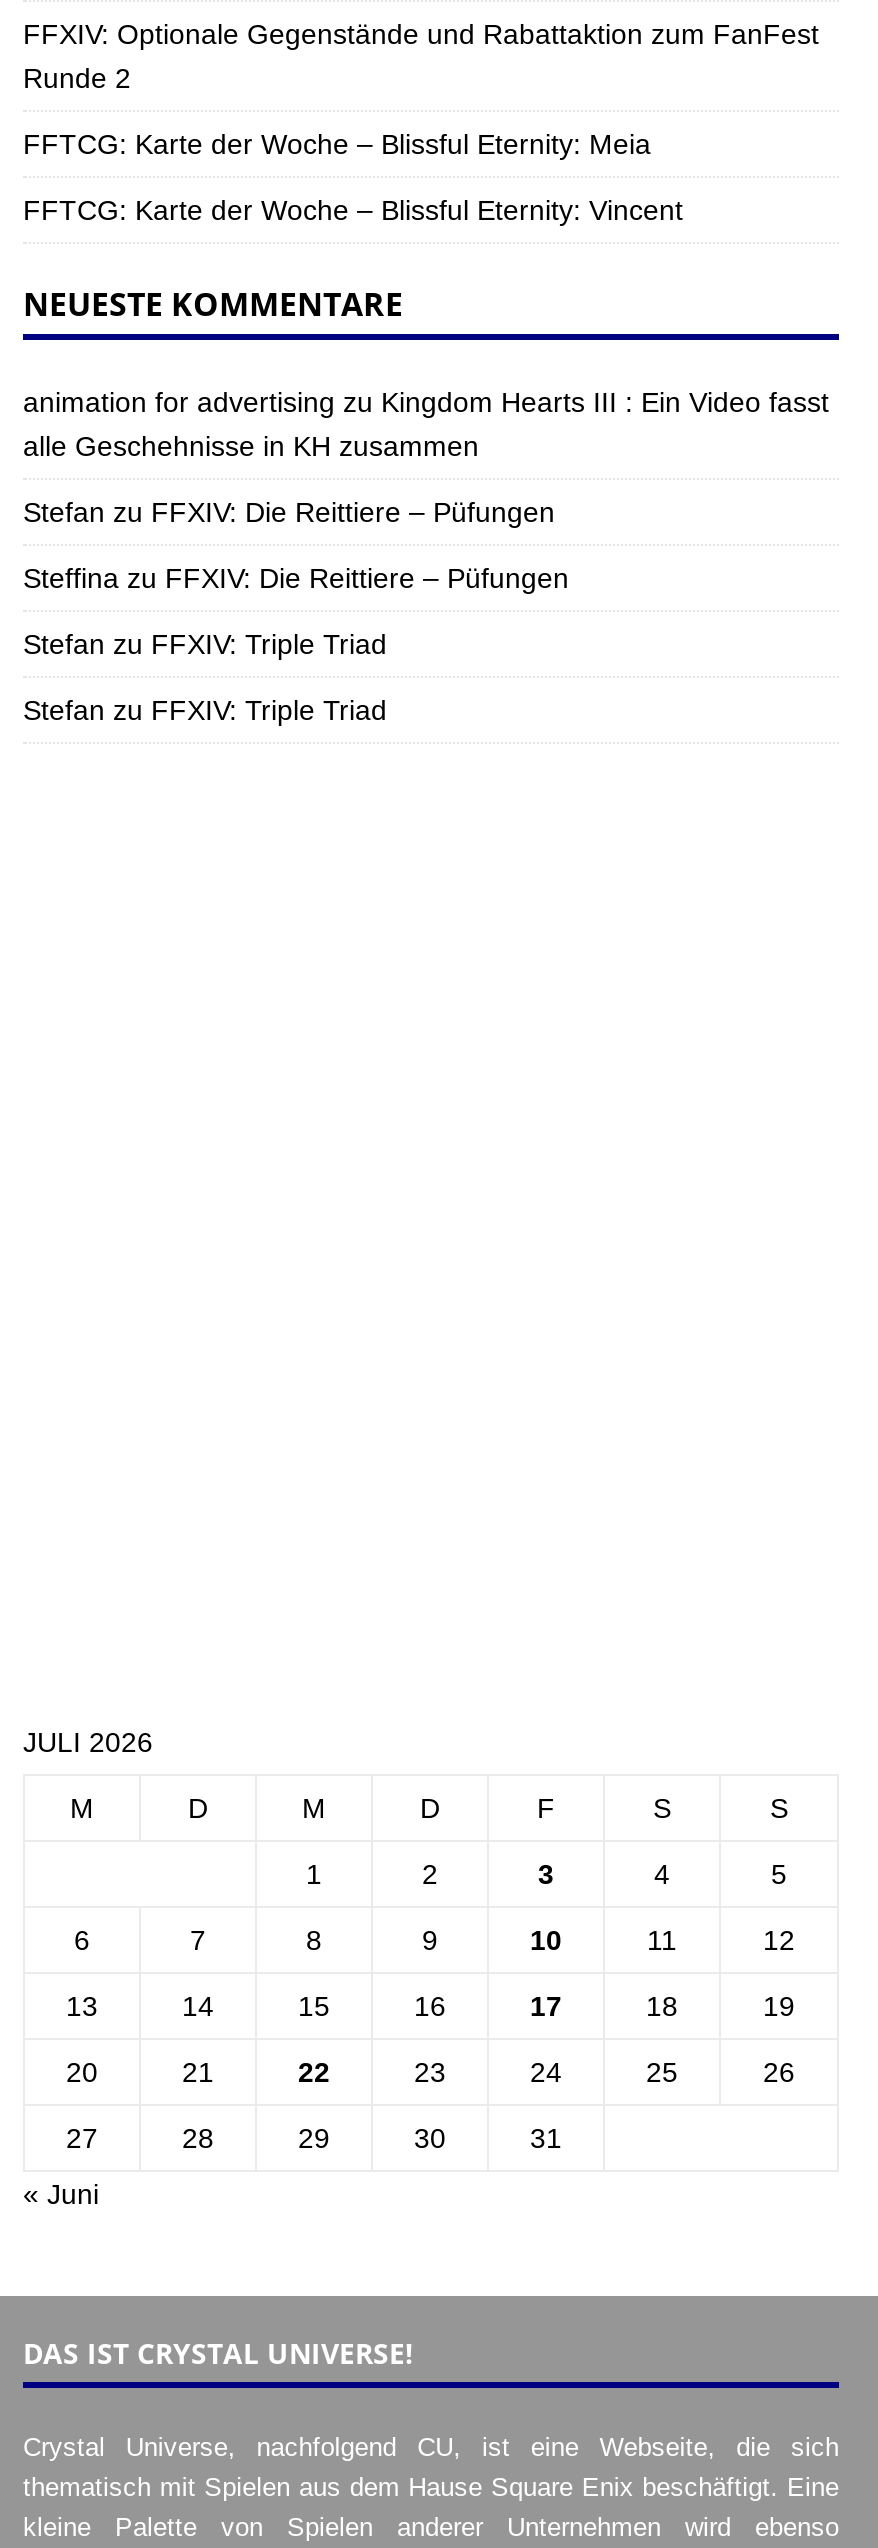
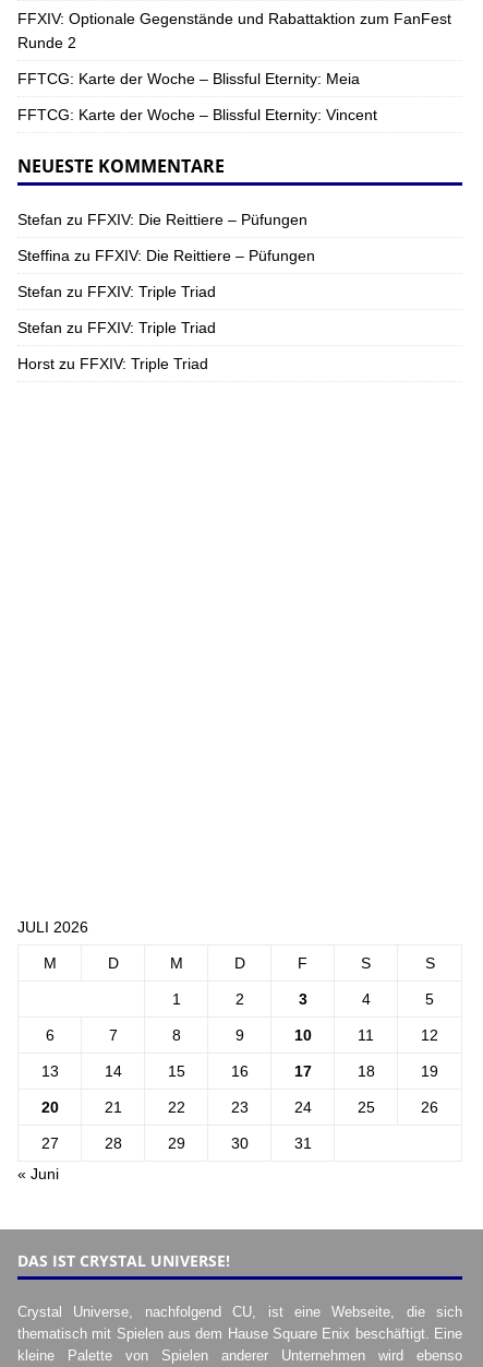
- animation for advertising zu Kingdom Hearts III : Ein Video fasst
- alle Geschehnisse in KH zusammen

moved up: Stefan zu FFXIV: Die Reittiere – Püfungen | Steffina zu FFXIV: Die Reittiere – Püfungen | Stefan zu FFXIV: Triple Triad | Stefan zu FFXIV: Triple Triad

+ Horst zu FFXIV: Triple Triad
